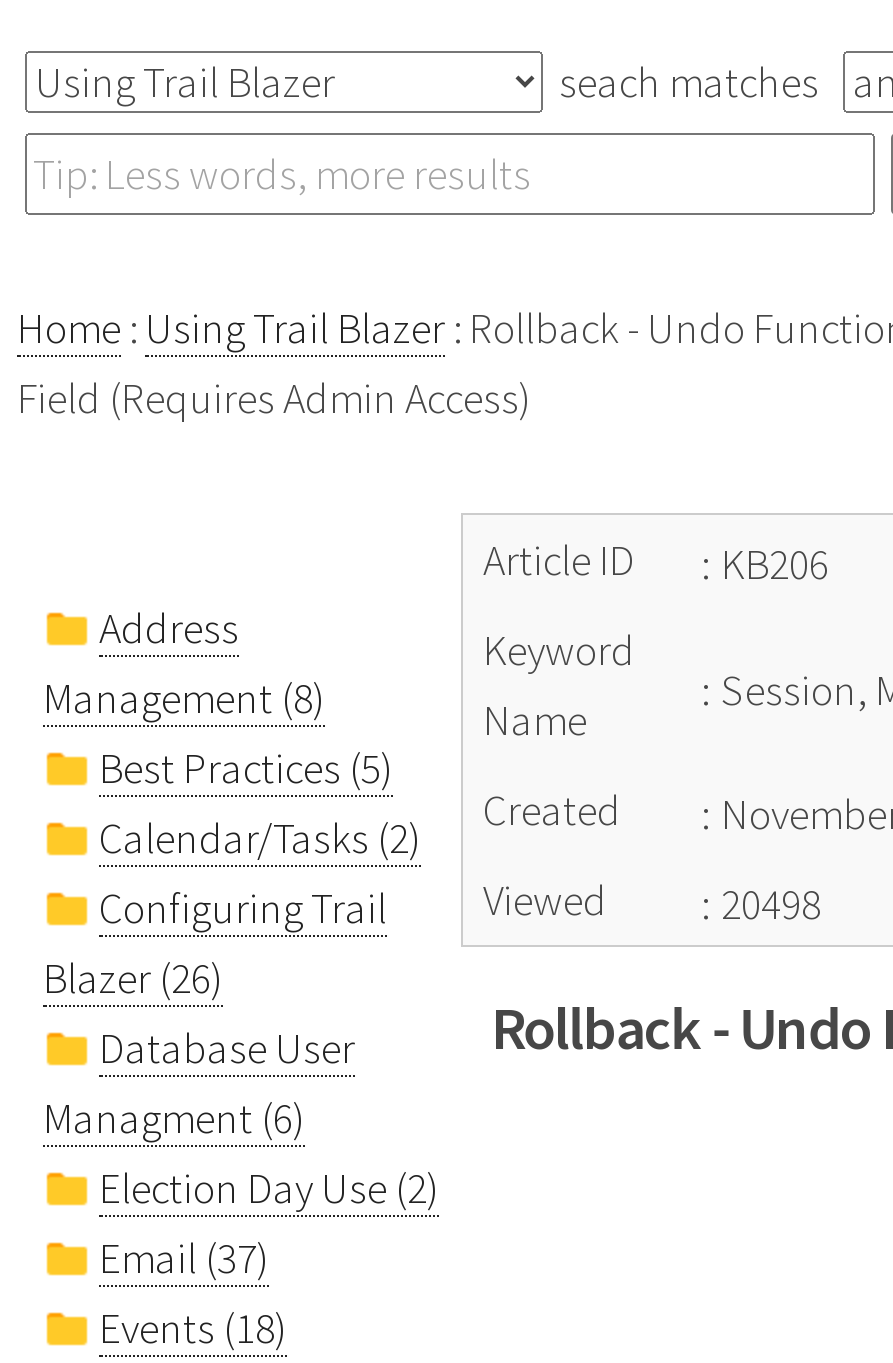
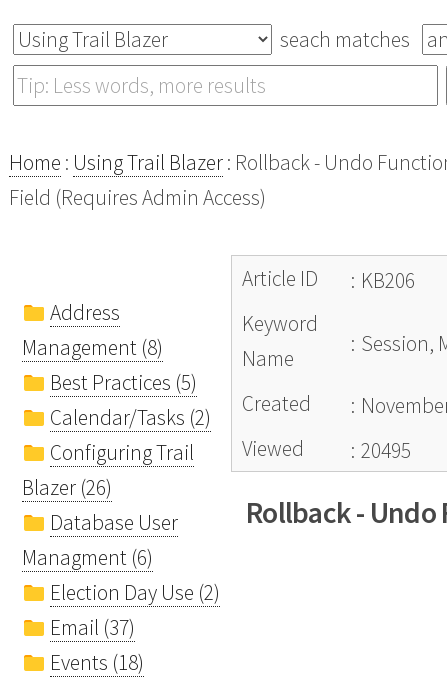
- Configuring Trail Viewed : 20498
+ Configuring Trail Viewed : 20495
